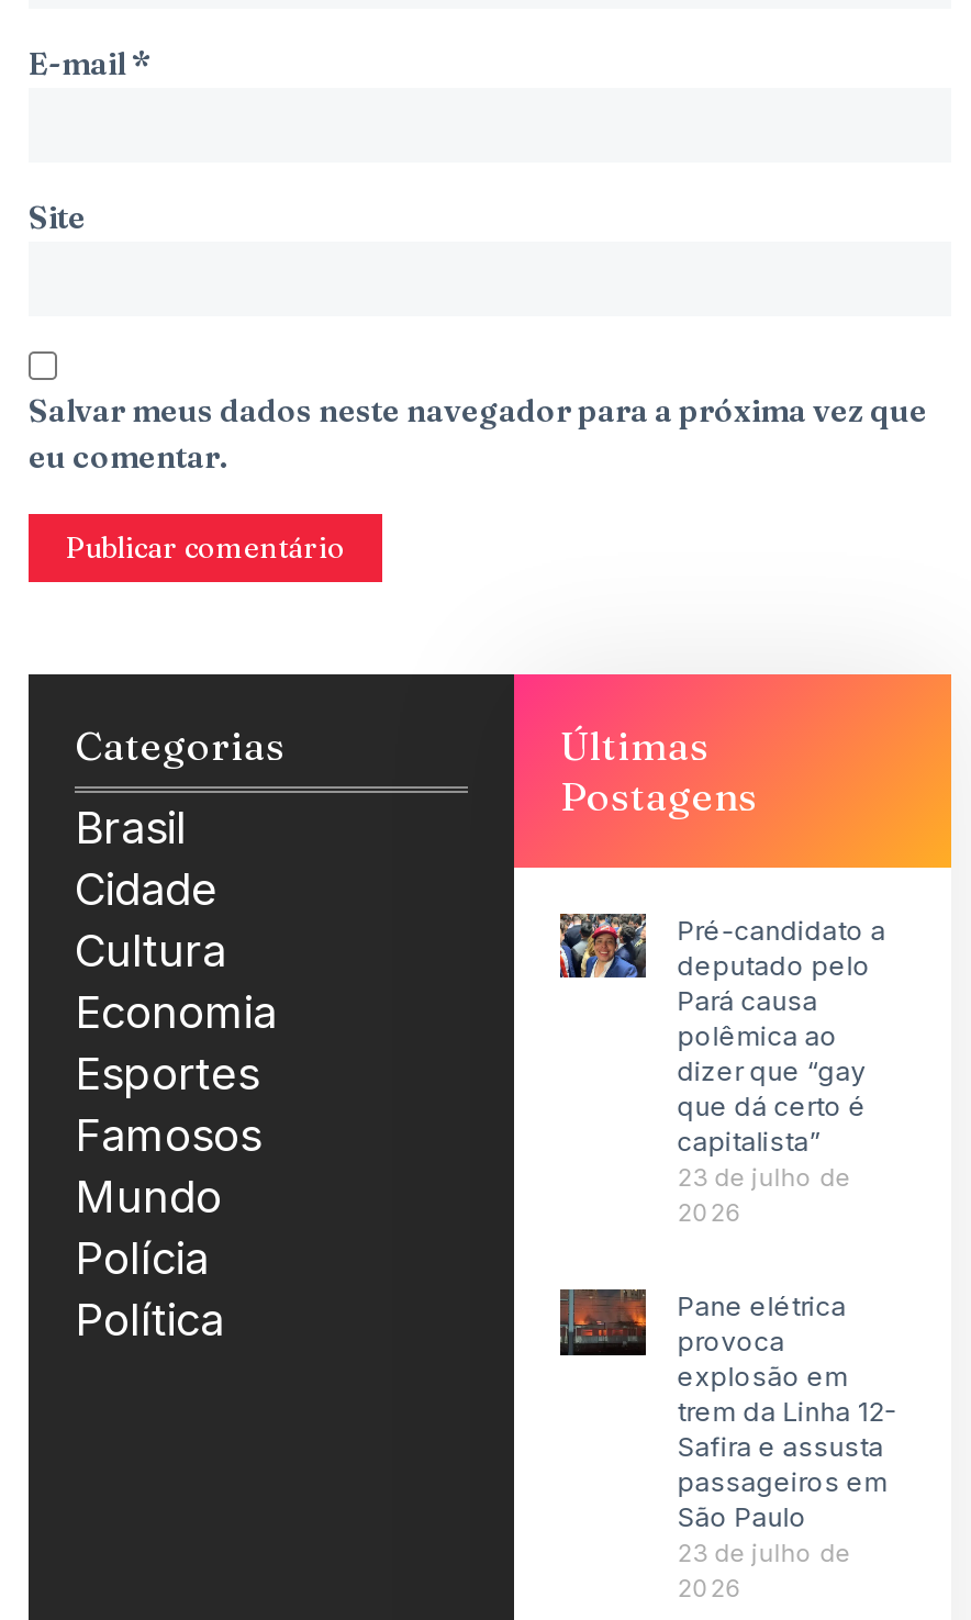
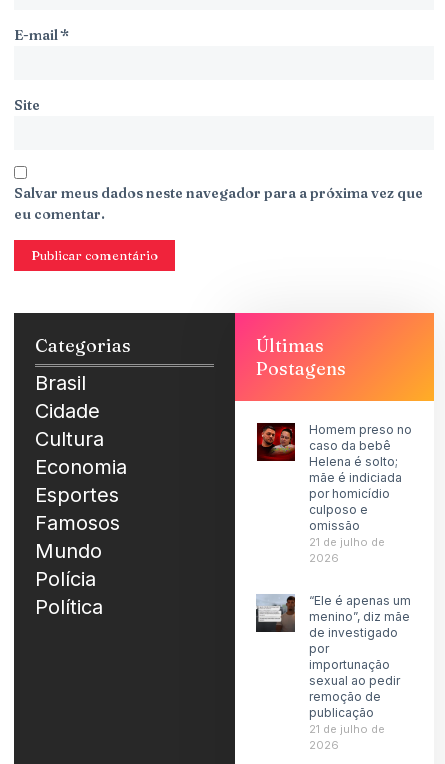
- [image]
- Pré-candidato a
- deputado pelo
- Pará causa
- polêmica ao
- dizer que “gay
- que dá certo é
- capitalista”
- 23 de julho de
+ [image]
+ Homem preso no
+ caso da bebê
+ Helena é solto;
+ mãe é indiciada
+ por homicídio
+ culposo e
+ omissão
+ 21 de julho de

- [image]
- Pane elétrica
- provoca
- explosão em
- trem da Linha 12-
- Safira e assusta
- passageiros em
- São Paulo
- 23 de julho de
+ [image]
+ “Ele é apenas um
+ menino”, diz mãe
+ de investigado
+ por
+ importunação
+ sexual ao pedir
+ remoção de
+ publicação
+ 21 de julho de
